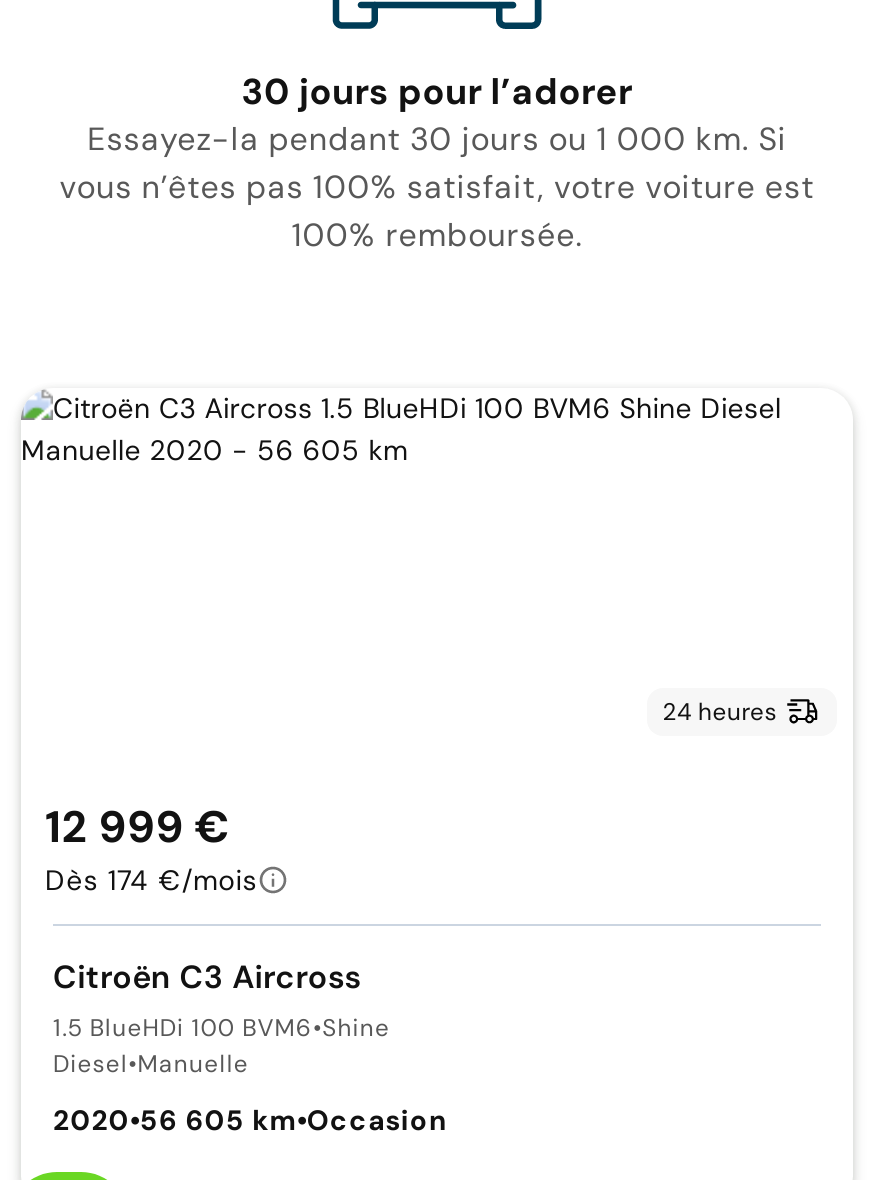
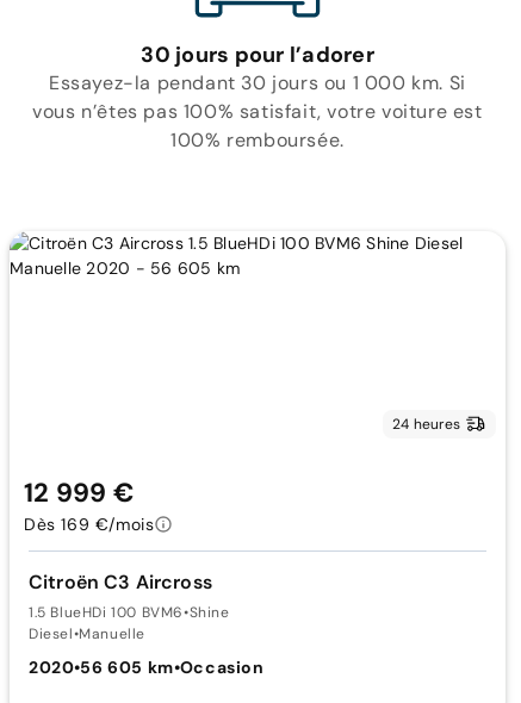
- Dès 174 €/mois
+ Dès 169 €/mois
